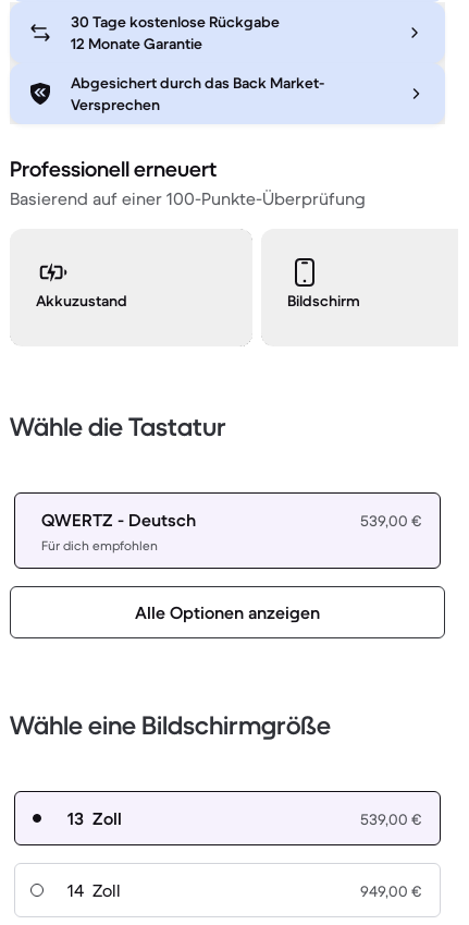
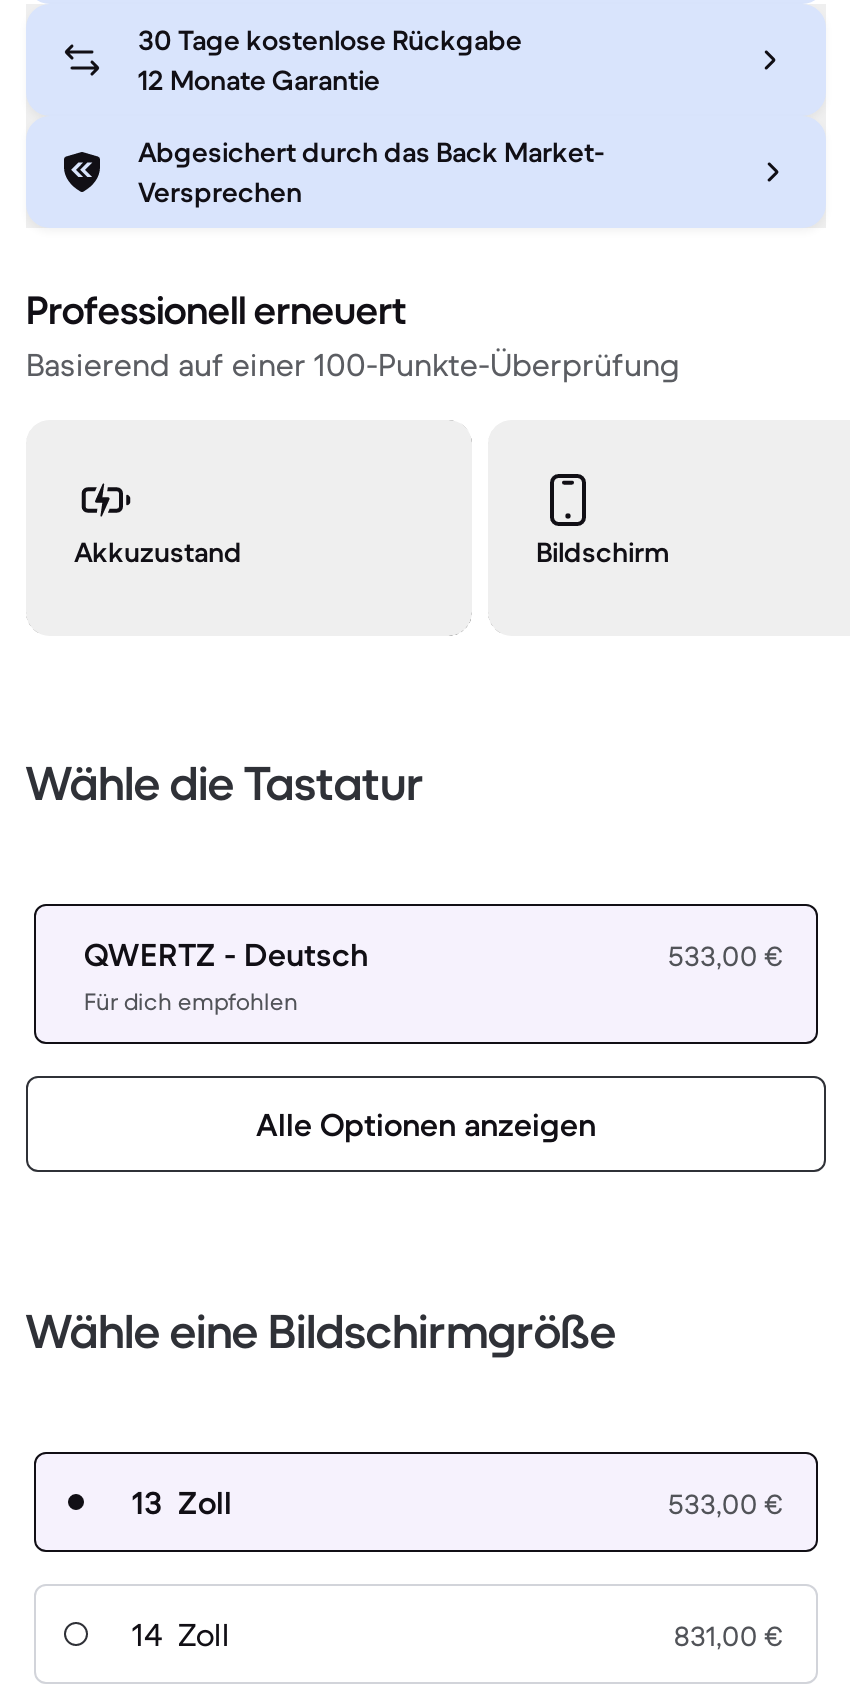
- 539,00 €
+ 533,00 €

- 539,00 €
+ 533,00 €

- 949,00 €
+ 831,00 €
